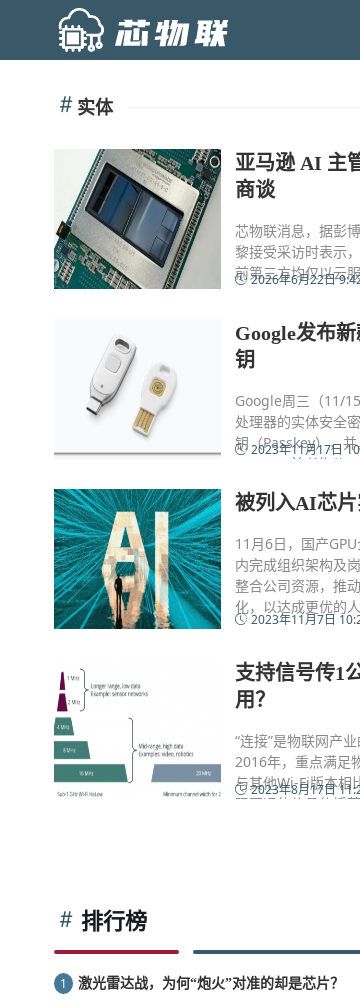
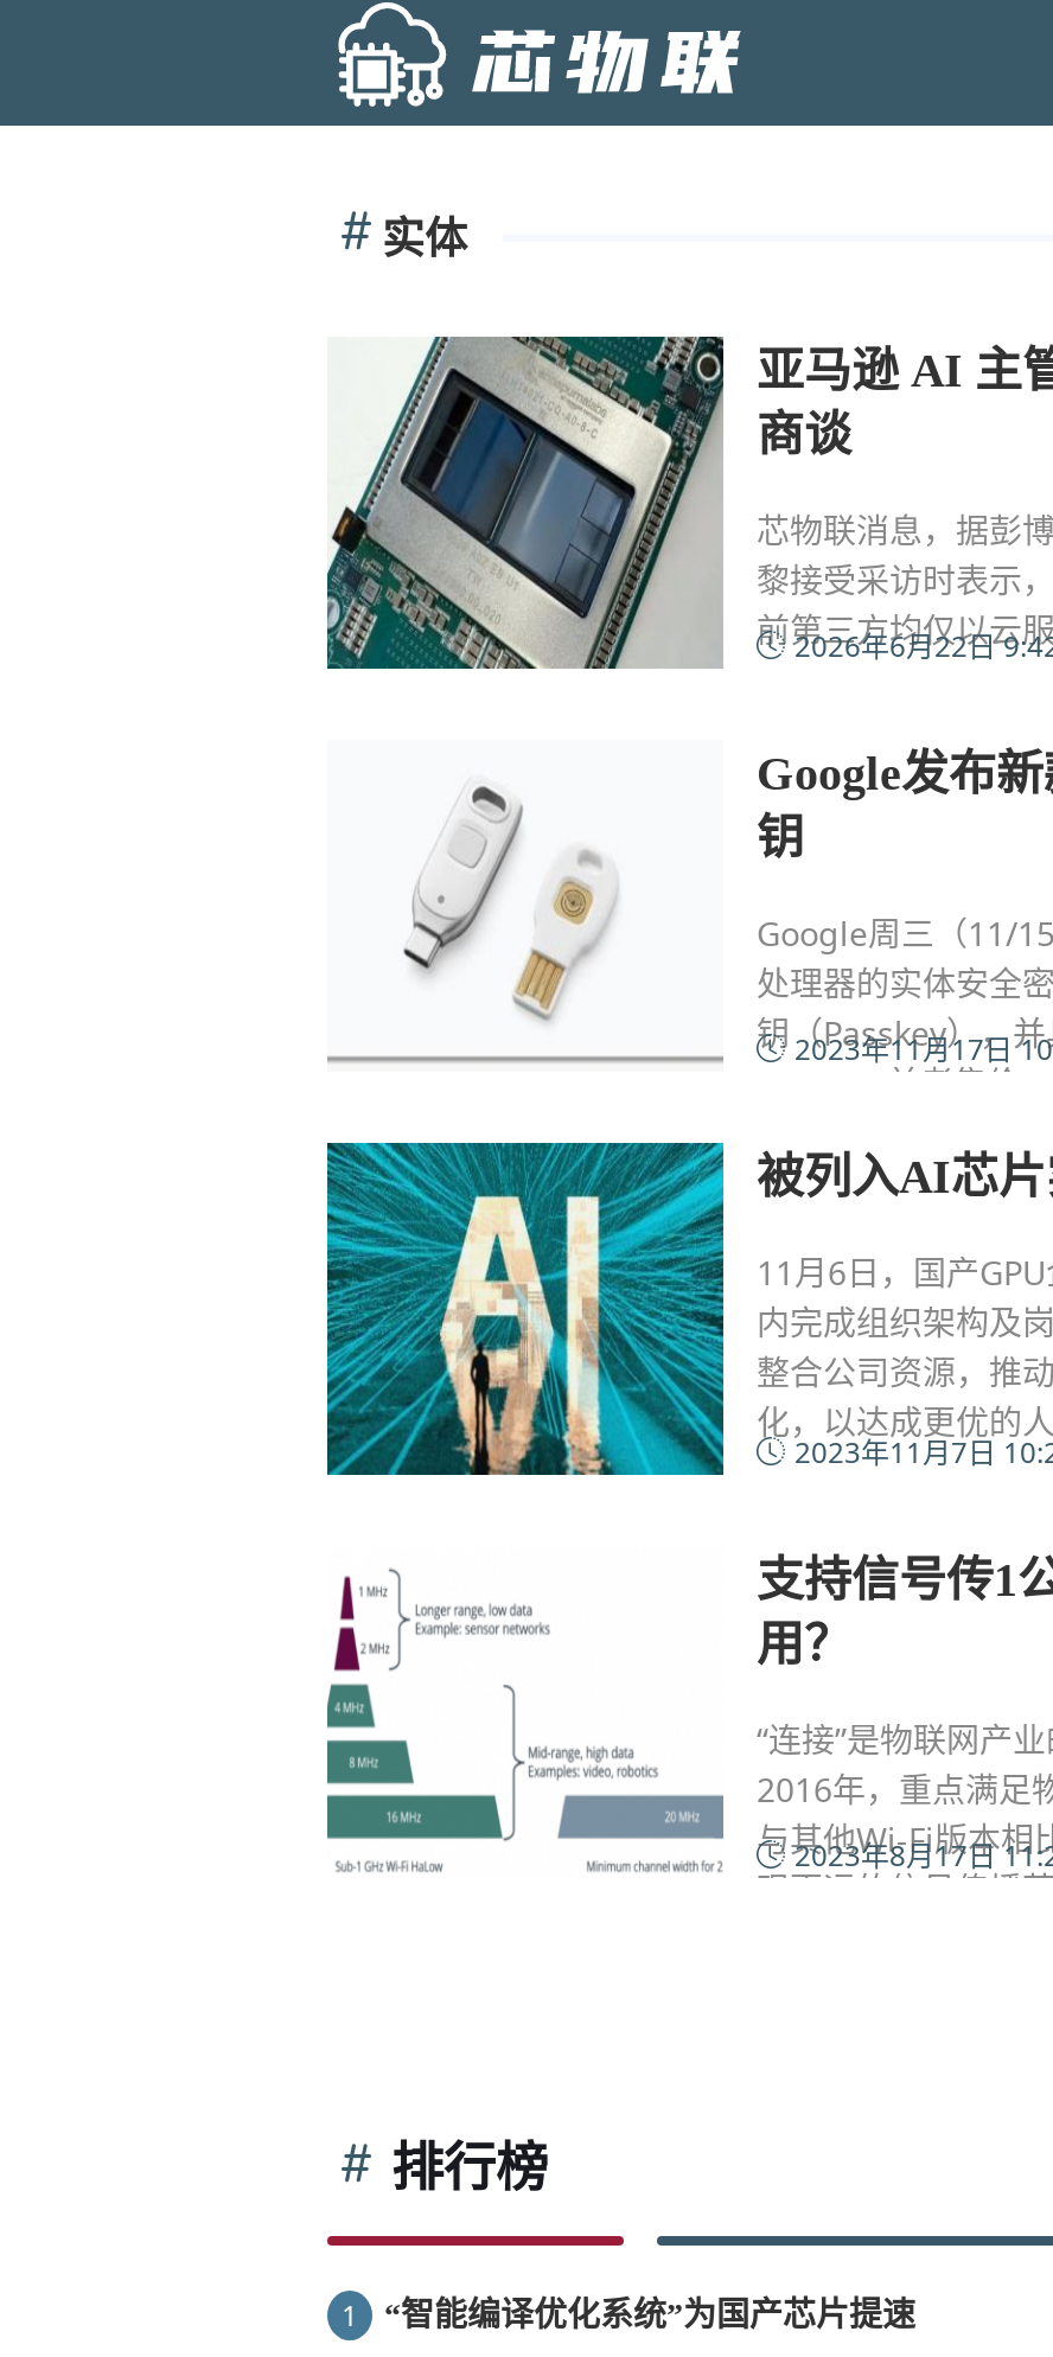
- 激光雷达战，为何“炮火”对准的却是芯片？
+ “智能编译优化系统”为国产芯片提速
